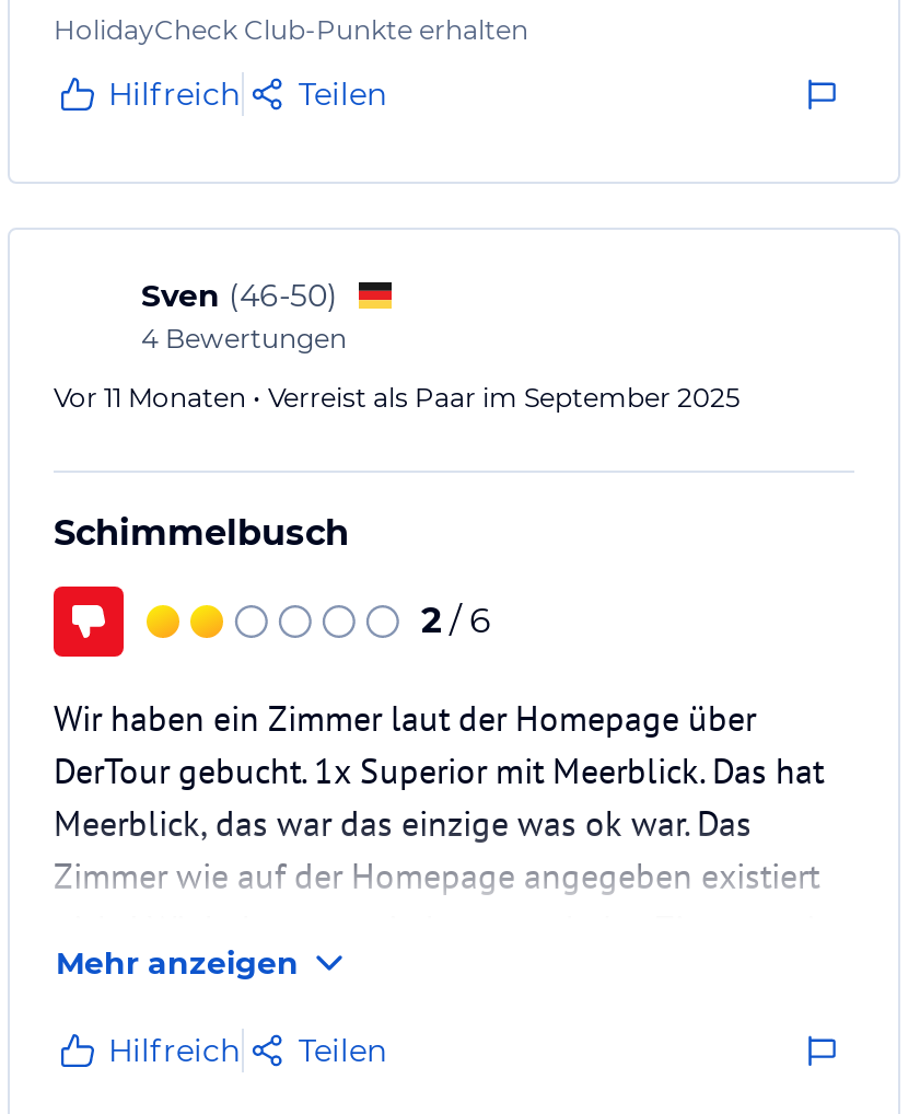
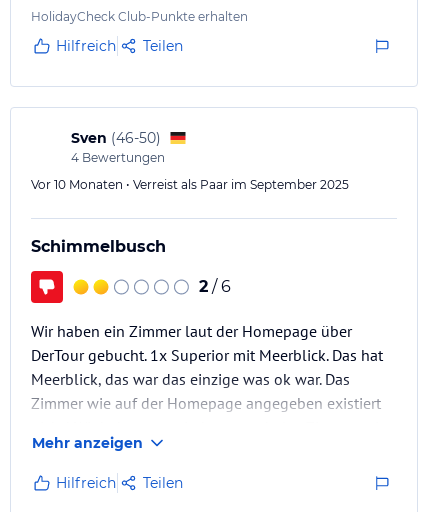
- Vor 11 Monaten • Verreist als Paar im September 2025
+ Vor 10 Monaten • Verreist als Paar im September 2025
